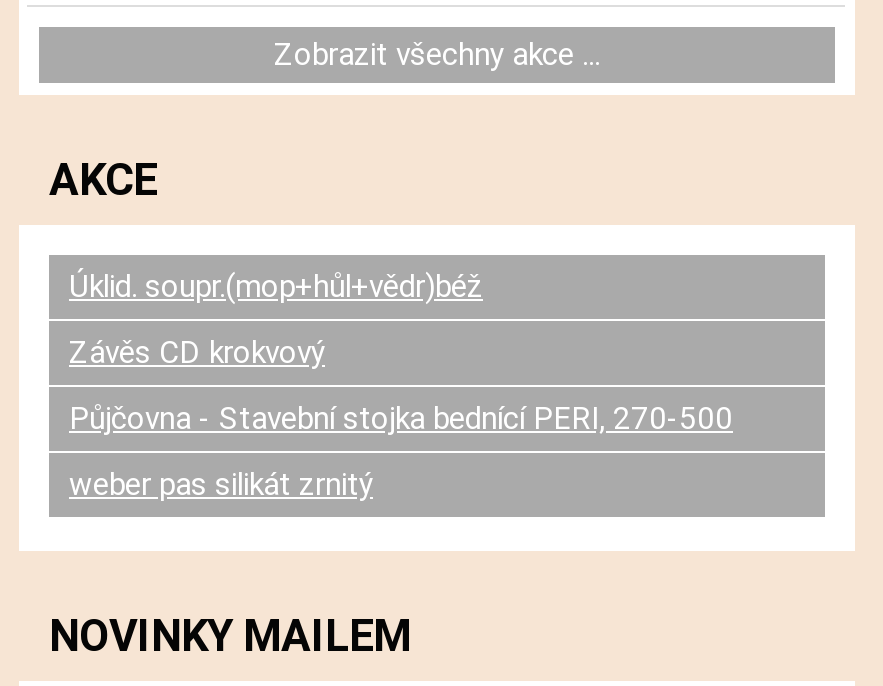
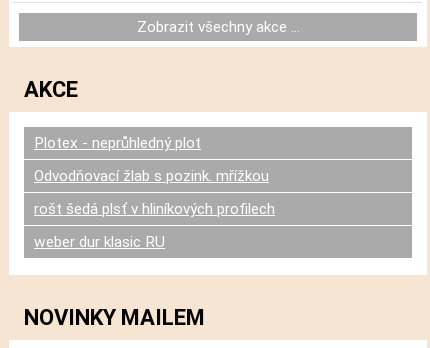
- Úklid. soupr.(mop+hůl+vědr)béž
+ Plotex - neprůhledný plot

- Závěs CD krokvový
+ Odvodňovací žlab s pozink. mřížkou

- Půjčovna - Stavební stojka bednící PERI, 270-500
+ rošt šedá plsť v hliníkových profilech

- weber pas silikát zrnitý
+ weber dur klasic RU
